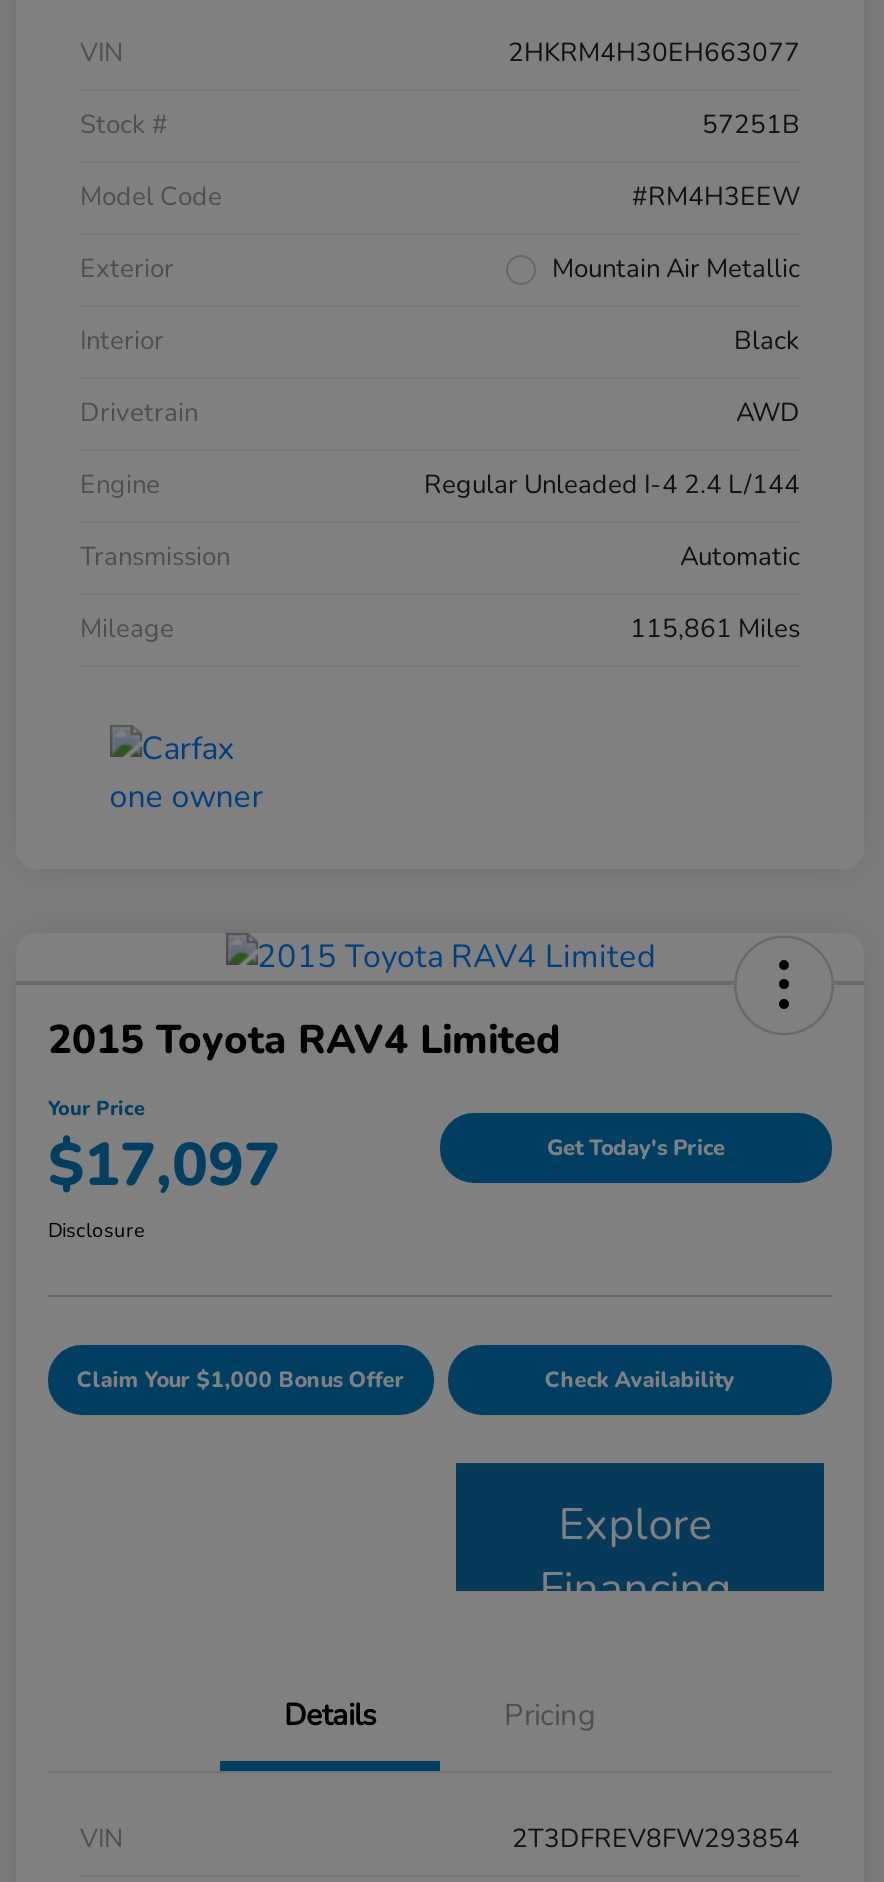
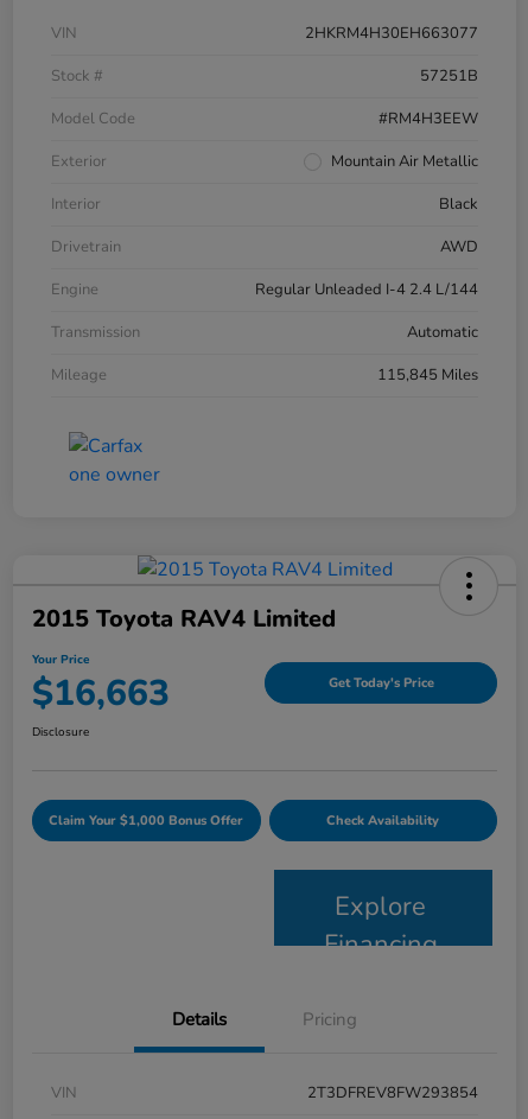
- 115,861 Miles
+ 115,845 Miles

- $17,097
+ $16,663
